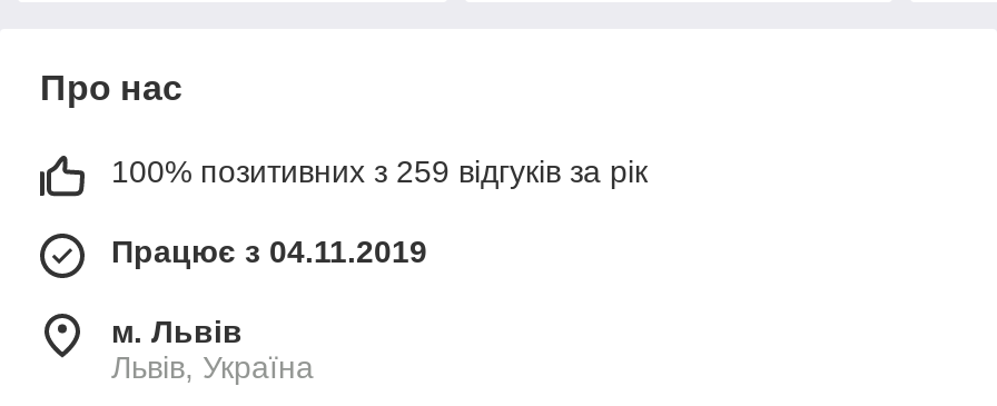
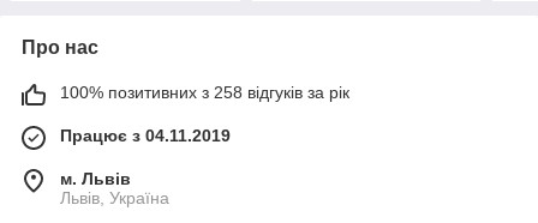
- 100% позитивних з 259 відгуків за рік
+ 100% позитивних з 258 відгуків за рік
